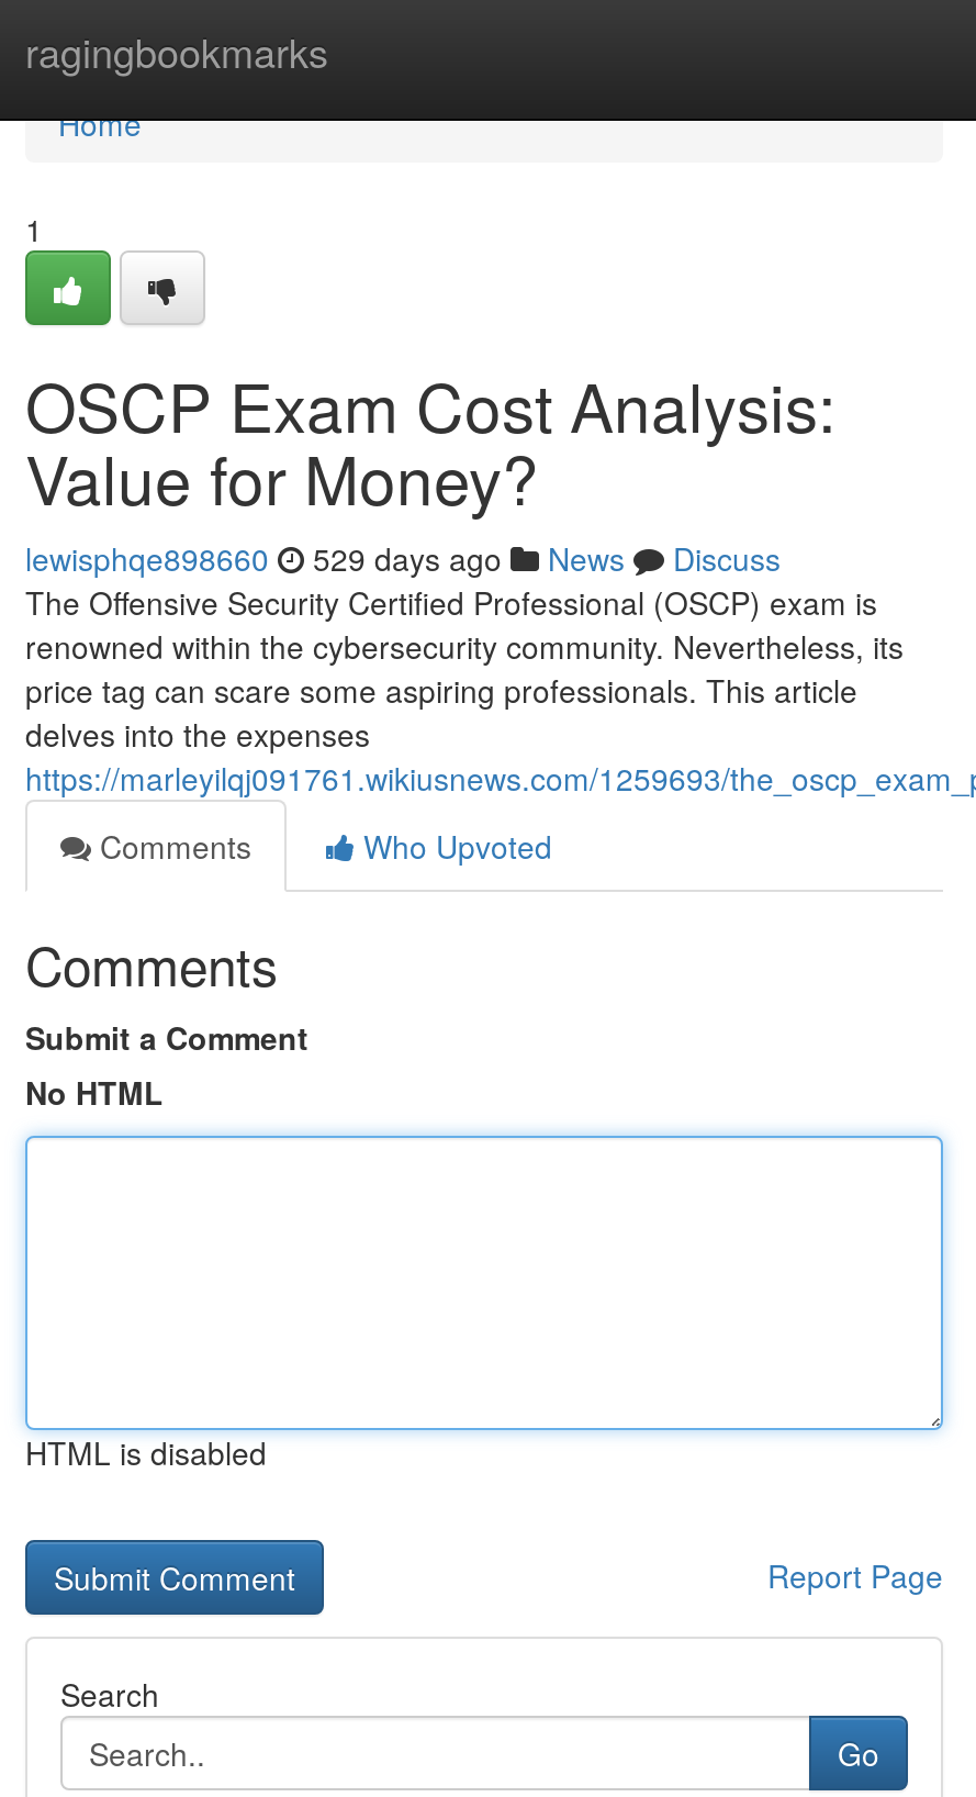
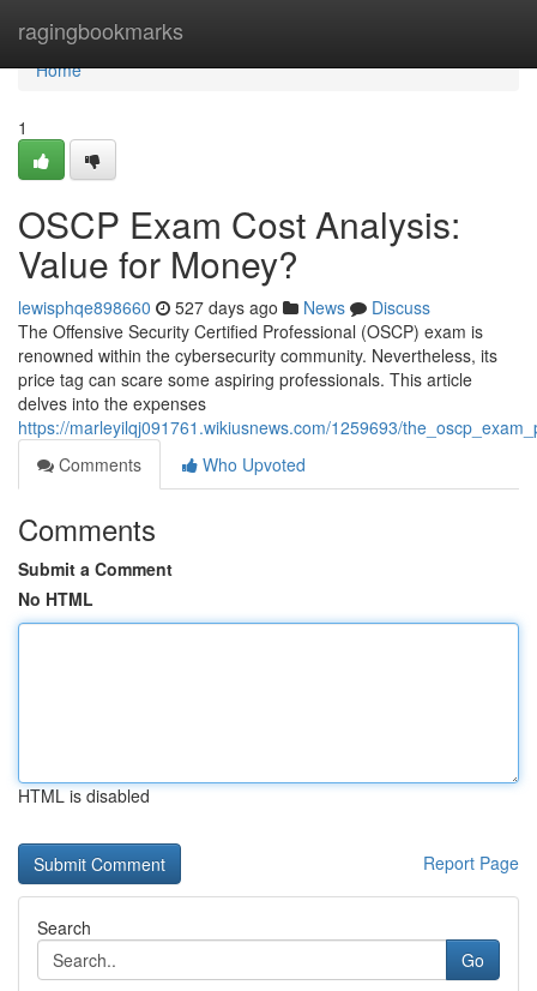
- lewisphqe898660 529 days ago News Discuss
+ lewisphqe898660 527 days ago News Discuss
